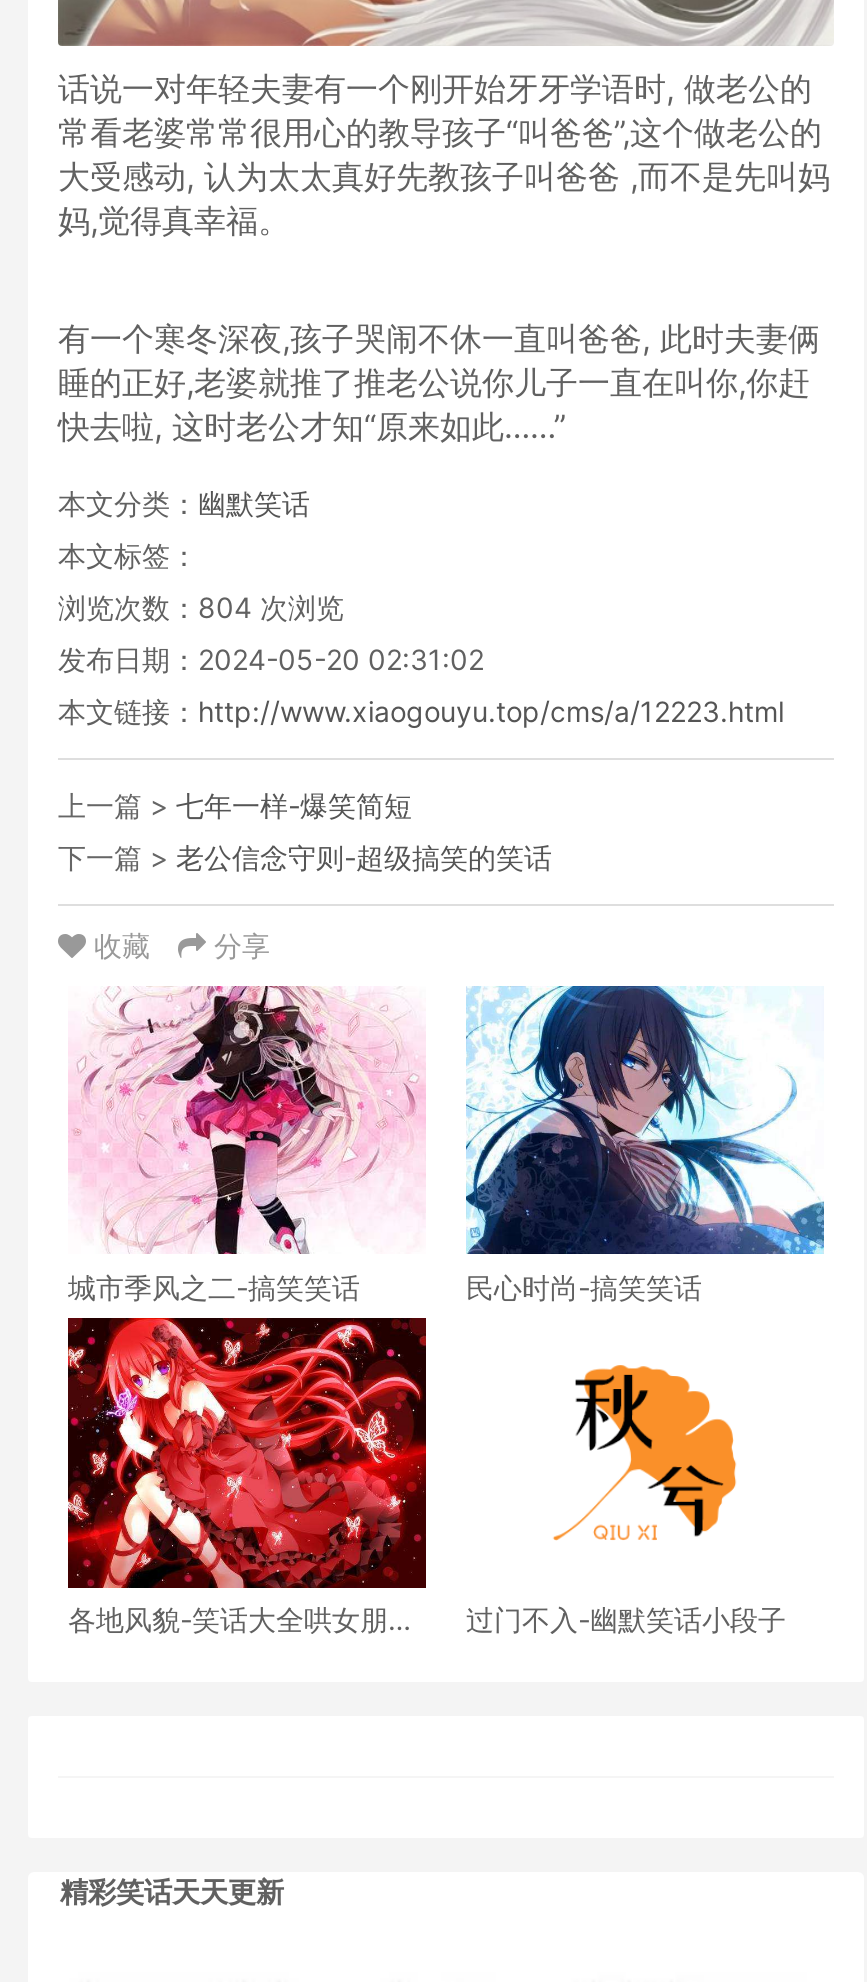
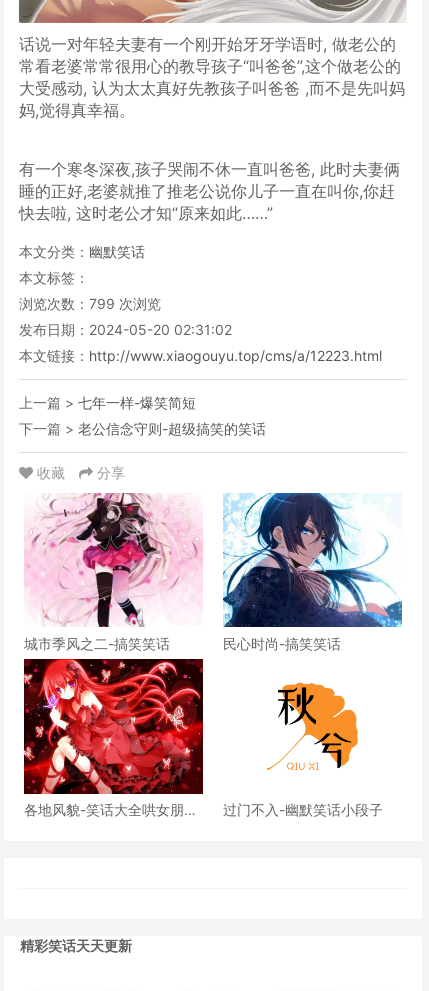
- 浏览次数：804次浏览
+ 浏览次数：799次浏览
